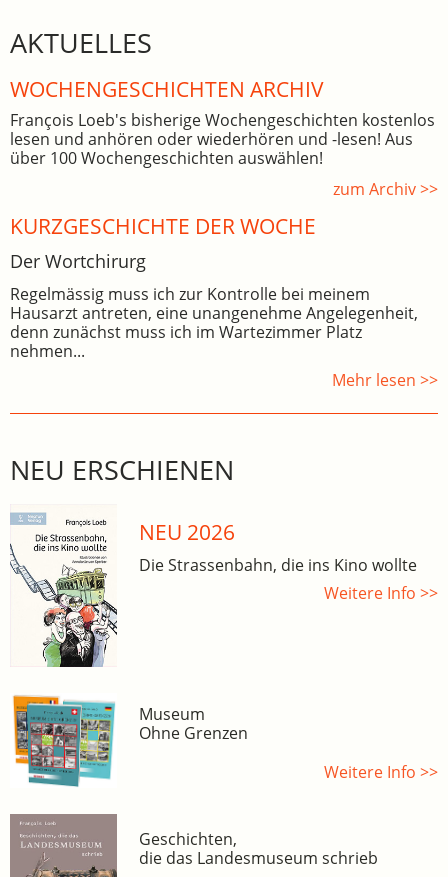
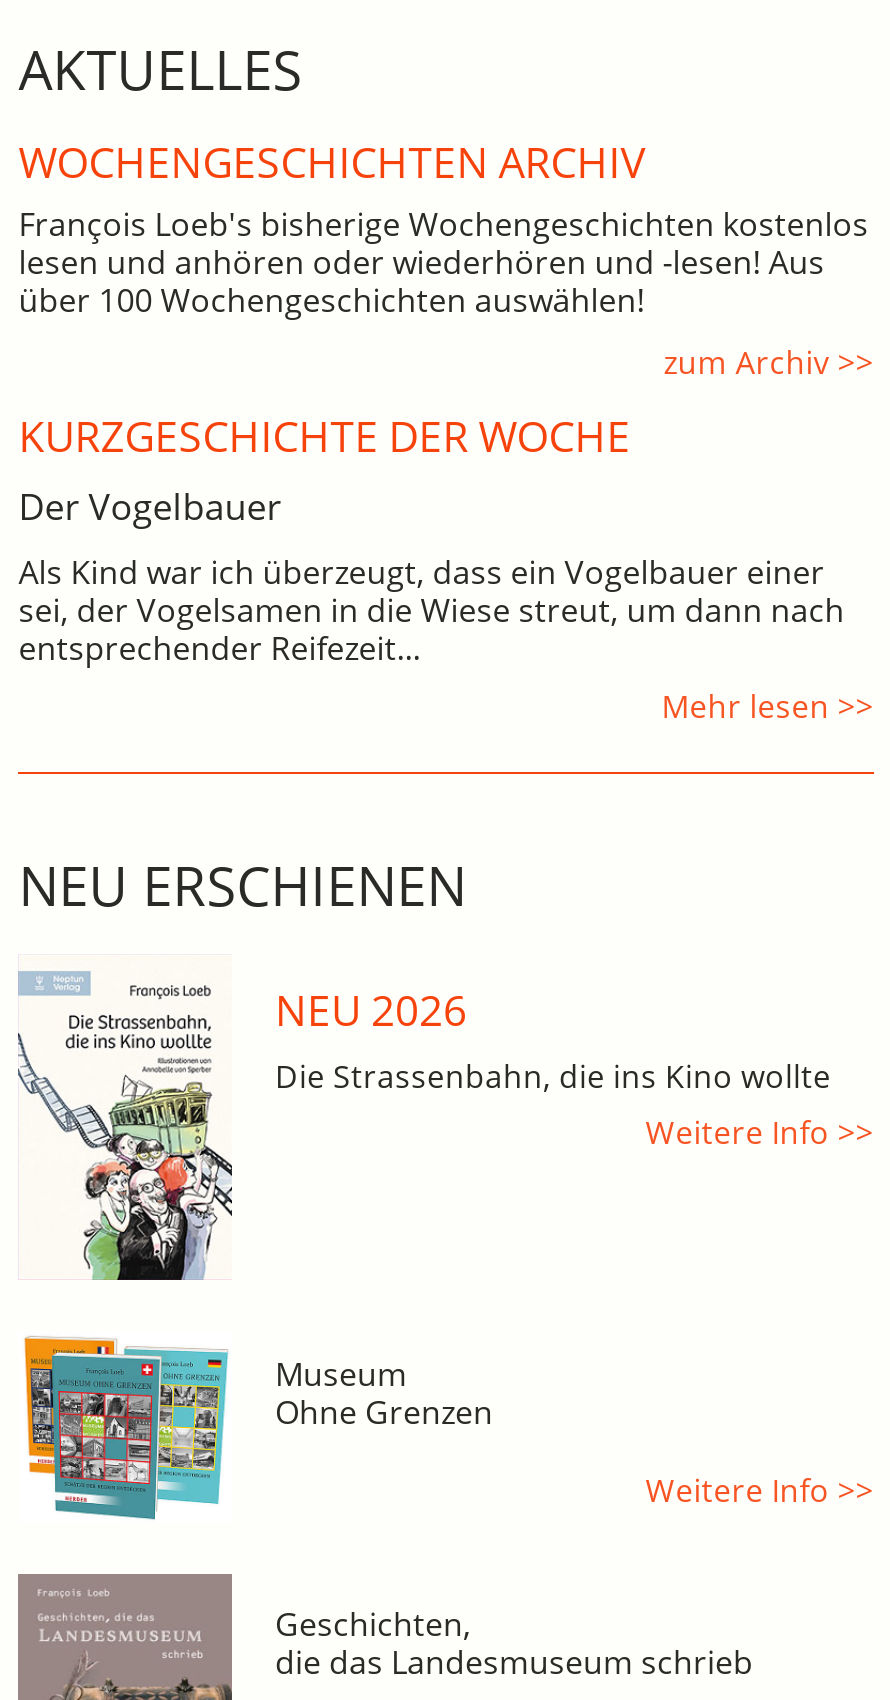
- Der Wortchirurg
- Regelmässig muss ich zur Kontrolle bei meinem
- Hausarzt antreten, eine unangenehme Angelegenheit,
- denn zunächst muss ich im Wartezimmer Platz
- nehmen...
+ Der Vogelbauer
+ Als Kind war ich überzeugt, dass ein Vogelbauer einer
+ sei, der Vogelsamen in die Wiese streut, um dann nach
+ entsprechender Reifezeit...
